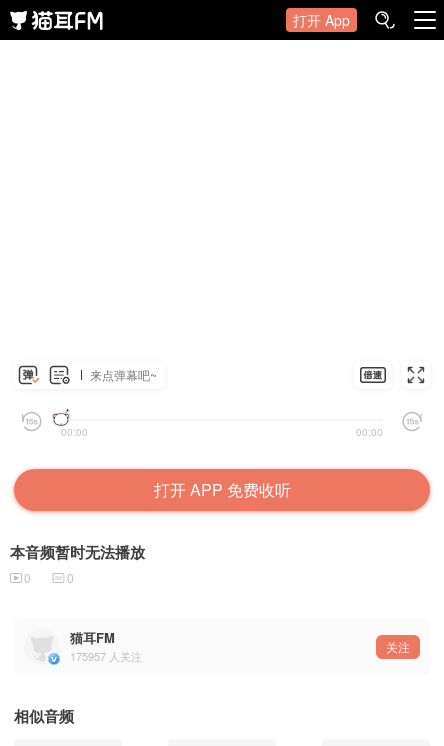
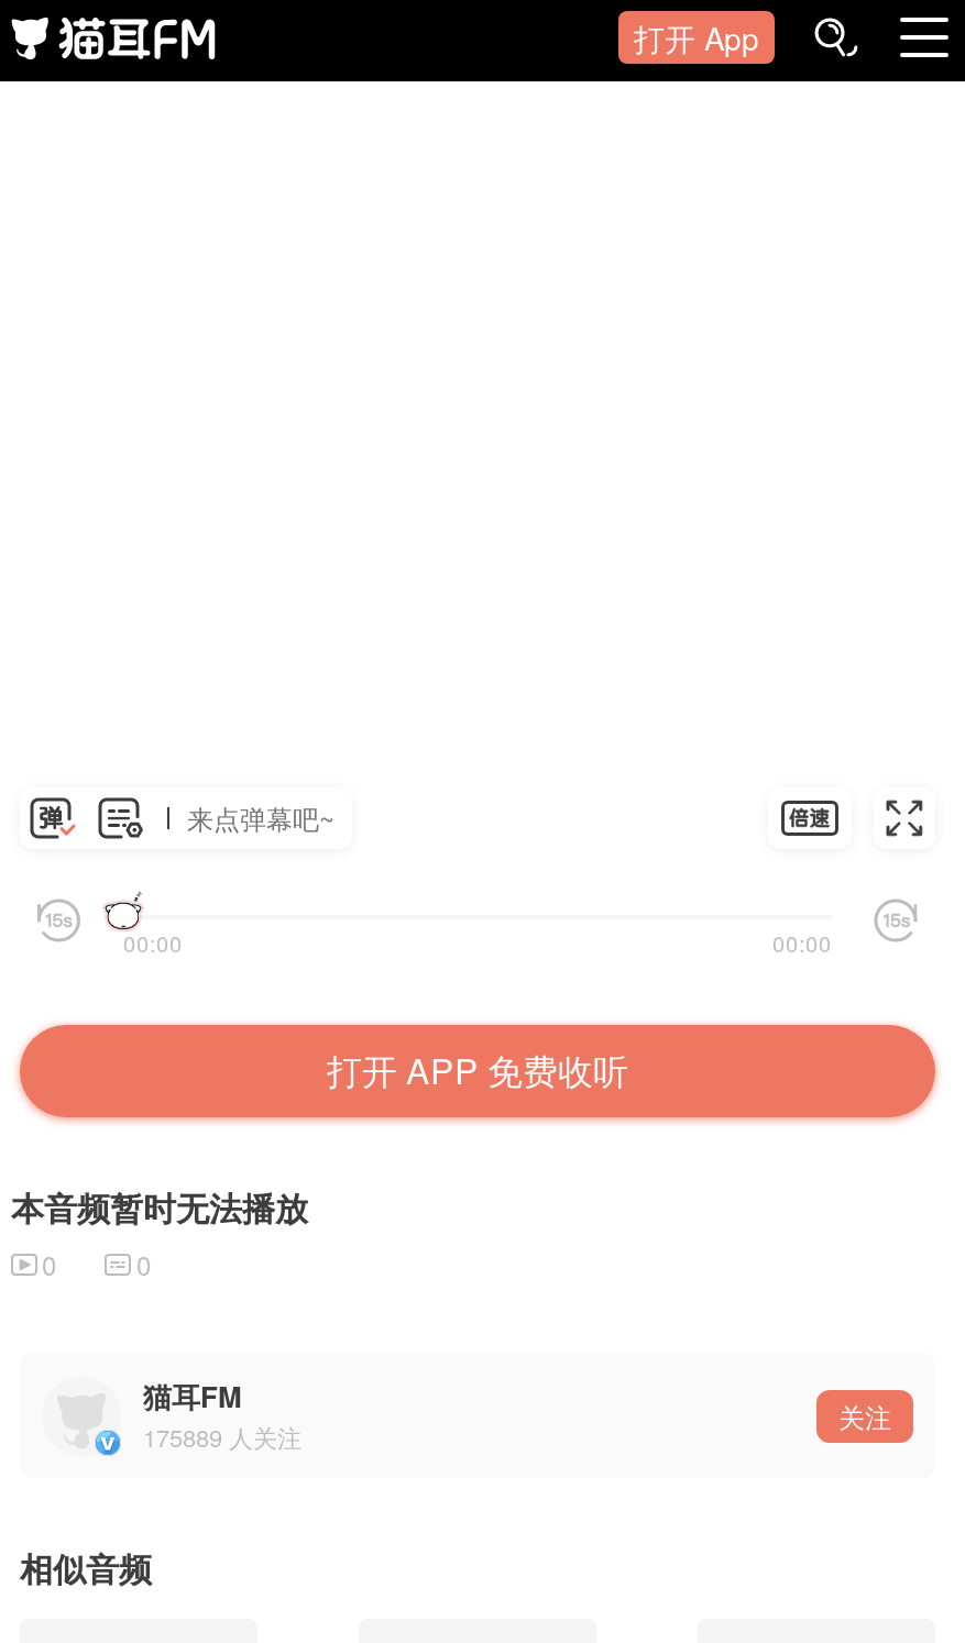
- 175957人关注
+ 175889人关注
